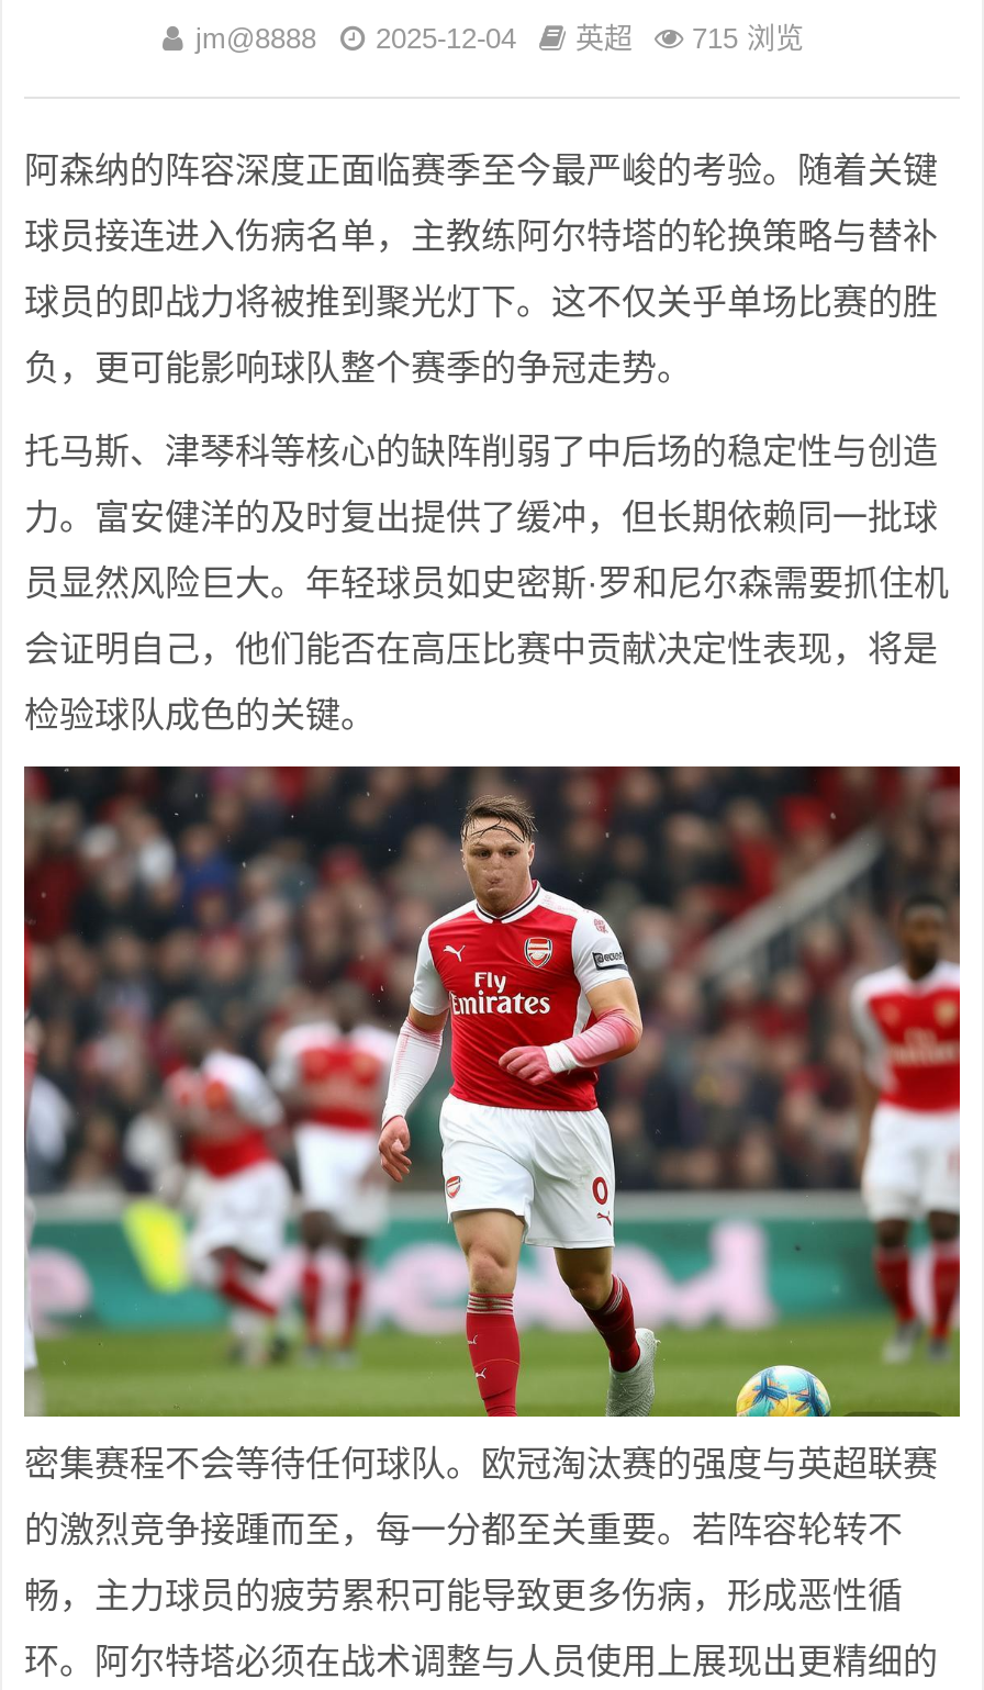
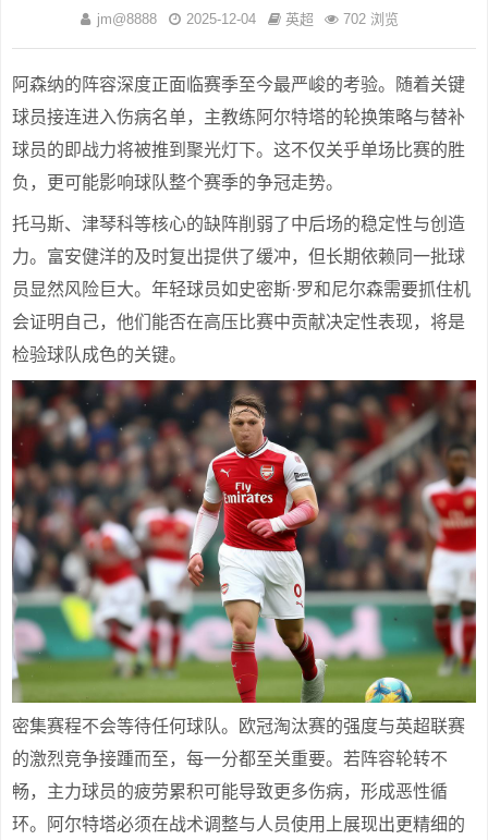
- jm@8888 2025-12-04 英超 715 浏览
+ jm@8888 2025-12-04 英超 702 浏览
